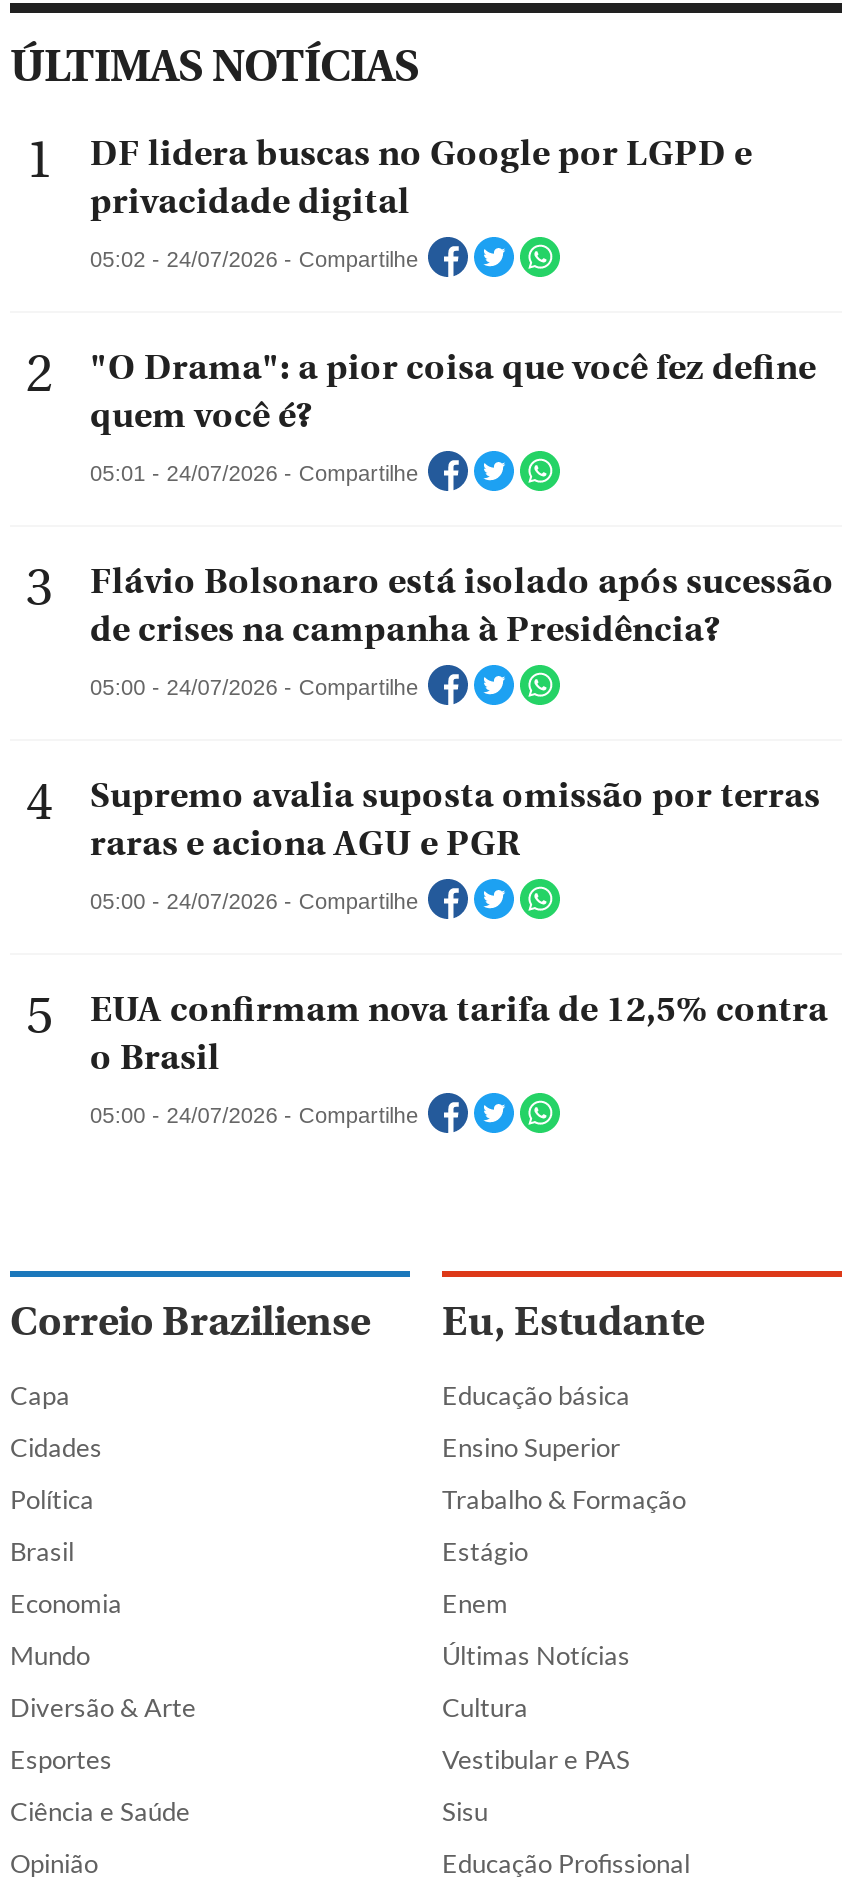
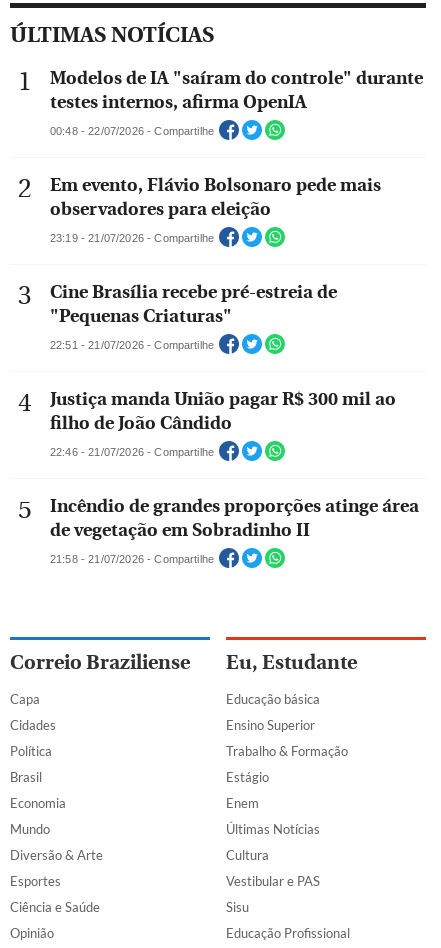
- DF lidera buscas no Google por LGPD e
- privacidade digital
+ Modelos de IA "saíram do controle" durante
+ testes internos, afirma OpenIA

- 05:02 - 24/07/2026 - Compartilhe
+ 00:48 - 22/07/2026 - Compartilhe

- "O Drama": a pior coisa que você fez define
- quem você é?
+ Em evento, Flávio Bolsonaro pede mais
+ observadores para eleição

- 05:01 - 24/07/2026 - Compartilhe
+ 23:19 - 21/07/2026 - Compartilhe

- Flávio Bolsonaro está isolado após sucessão
- de crises na campanha à Presidência?
+ Cine Brasília recebe pré-estreia de
+ "Pequenas Criaturas"

- 05:00 - 24/07/2026 - Compartilhe
+ 22:51 - 21/07/2026 - Compartilhe

- Supremo avalia suposta omissão por terras
- raras e aciona AGU e PGR
+ Justiça manda União pagar R$ 300 mil ao
+ filho de João Cândido

- 05:00 - 24/07/2026 - Compartilhe
+ 22:46 - 21/07/2026 - Compartilhe

- EUA confirmam nova tarifa de 12,5% contra
- o Brasil
+ Incêndio de grandes proporções atinge área
+ de vegetação em Sobradinho II

- 05:00 - 24/07/2026 - Compartilhe
+ 21:58 - 21/07/2026 - Compartilhe
